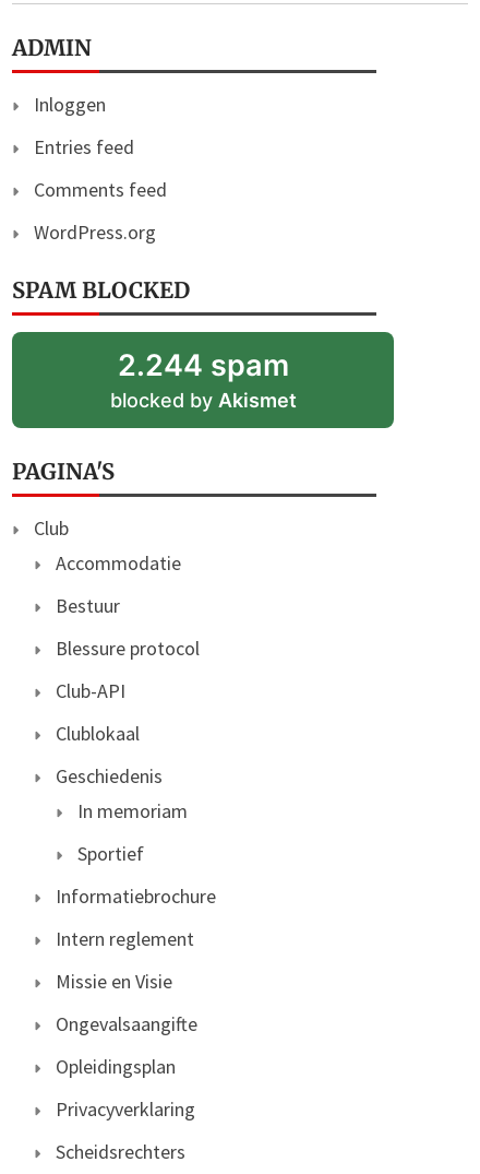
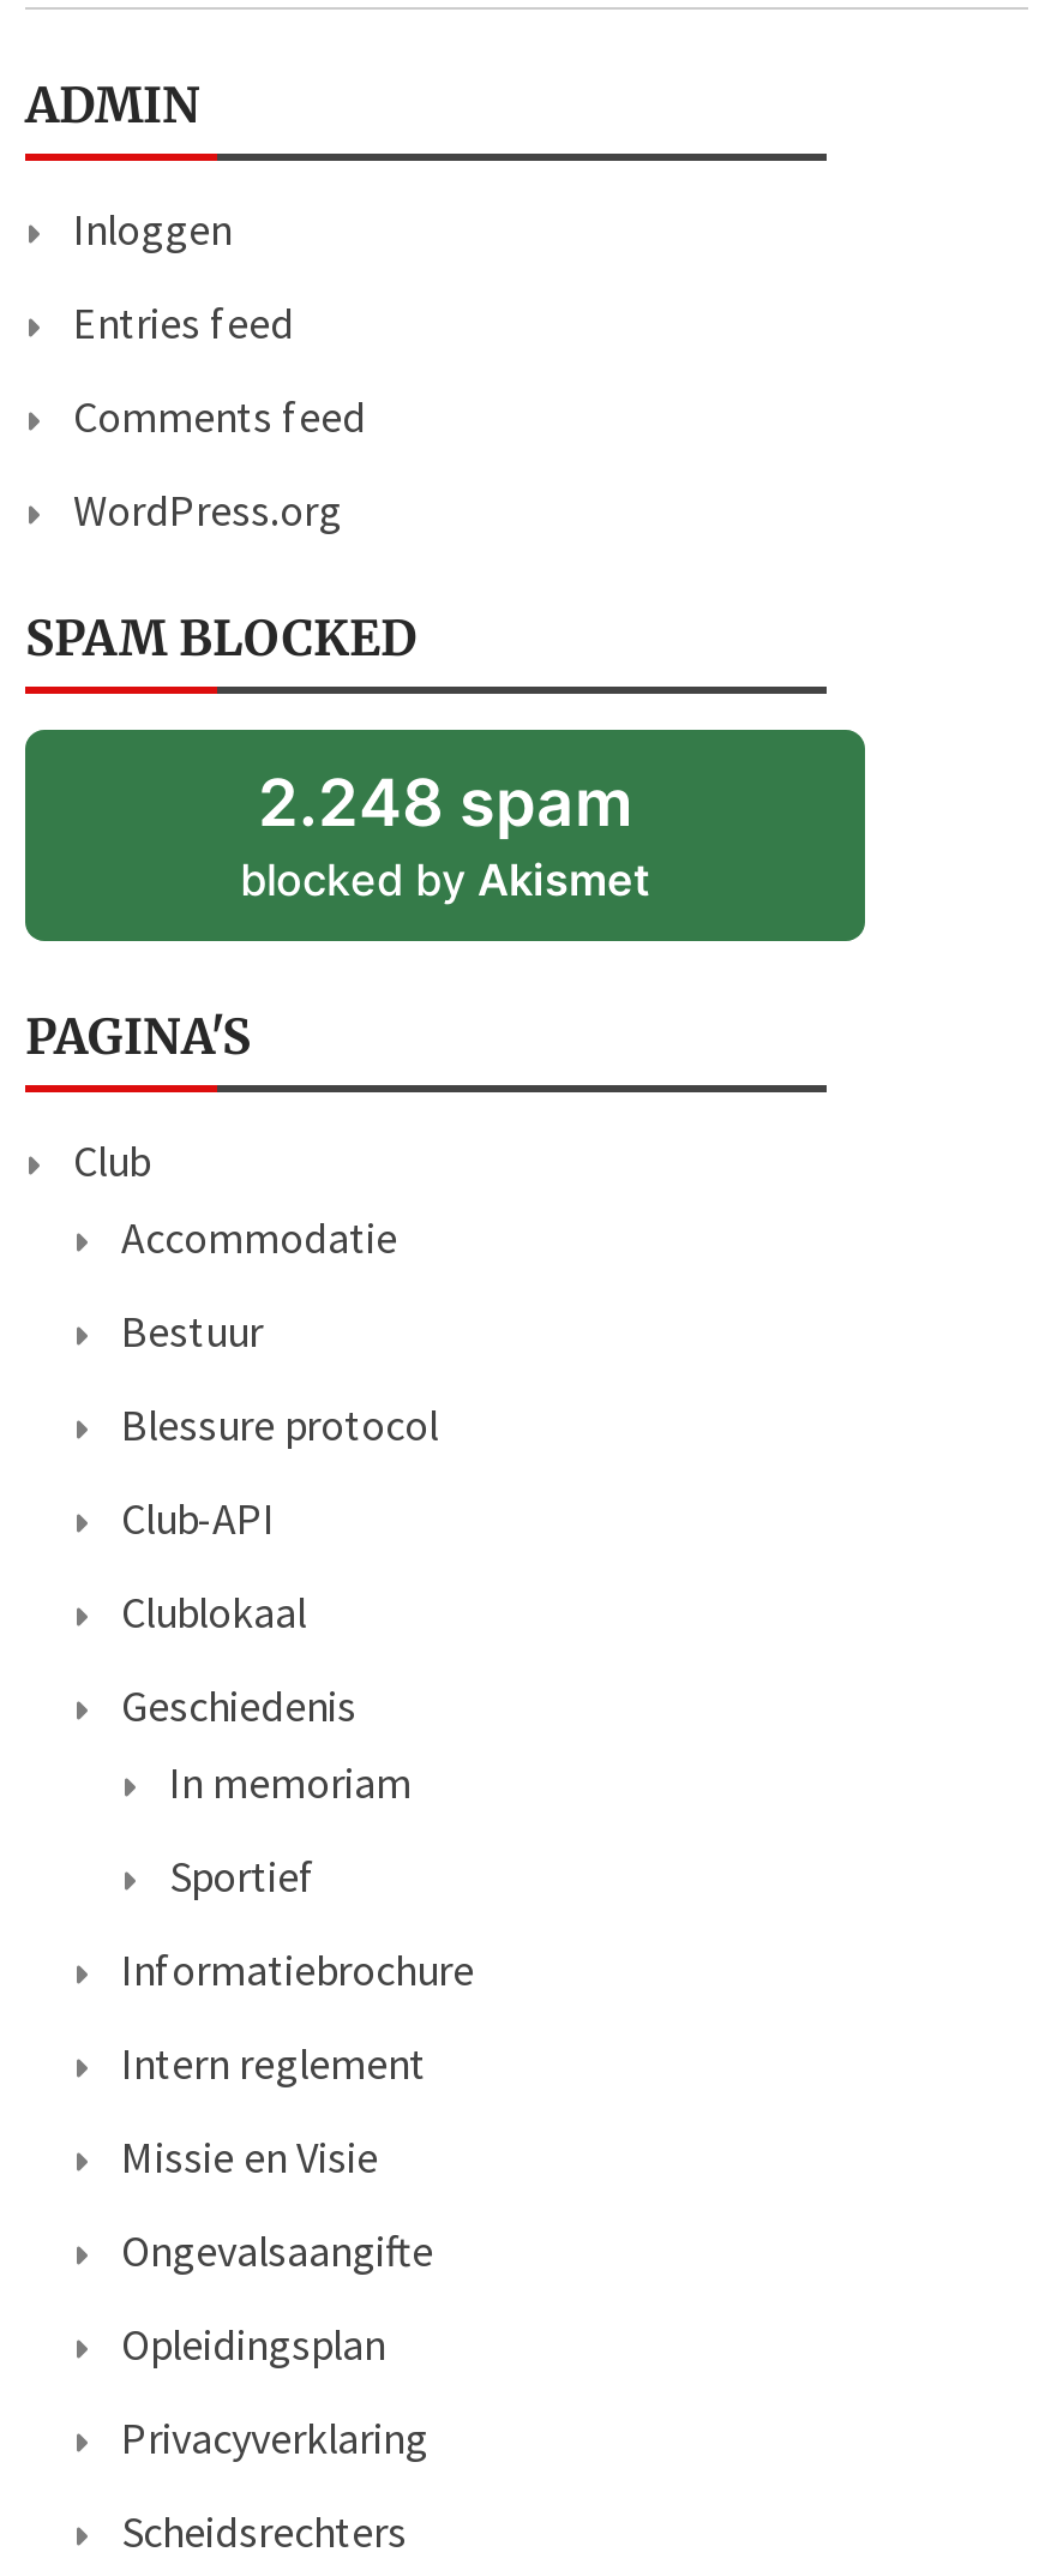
- 2.244 spam
+ 2.248 spam
